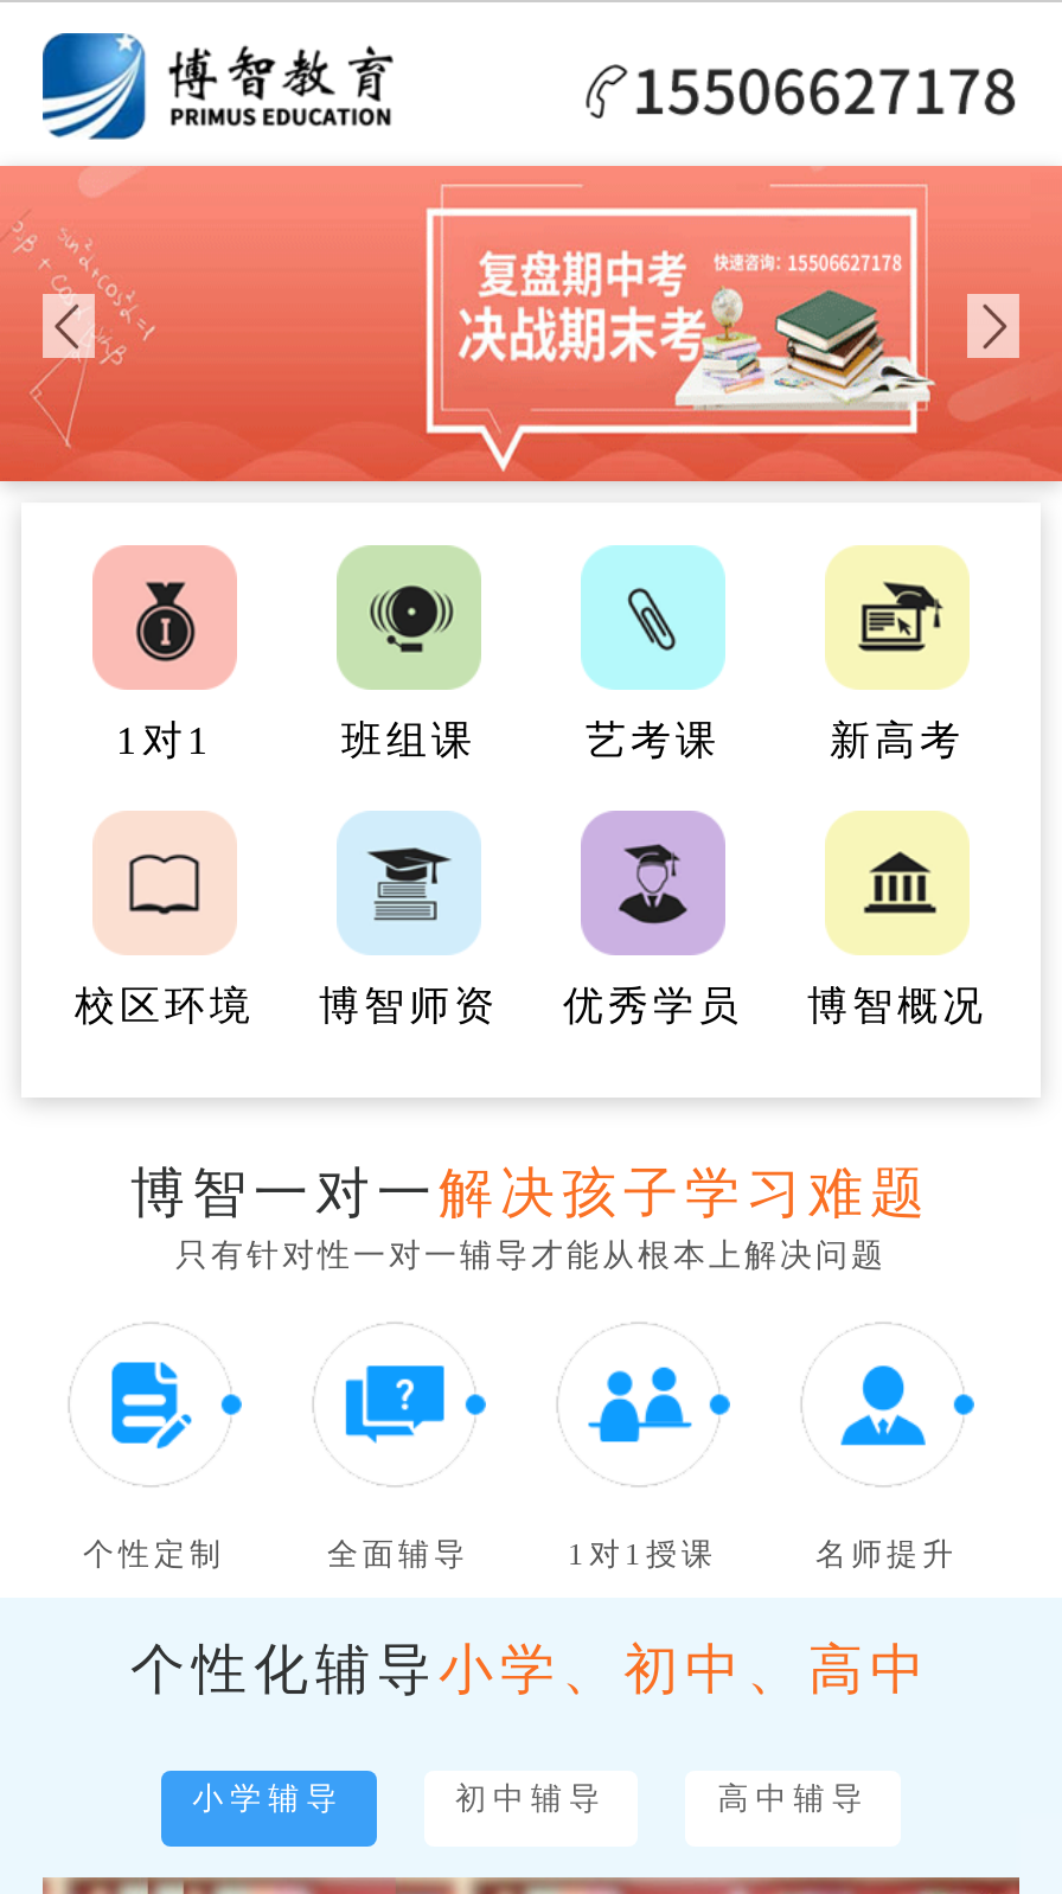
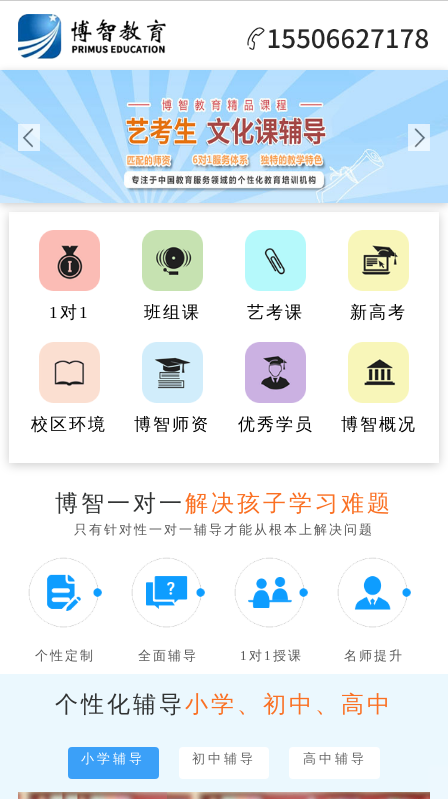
- [image]
+ [image]
